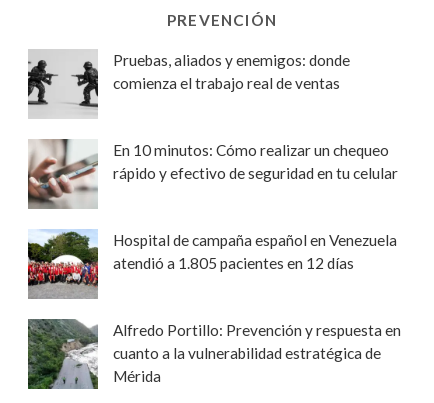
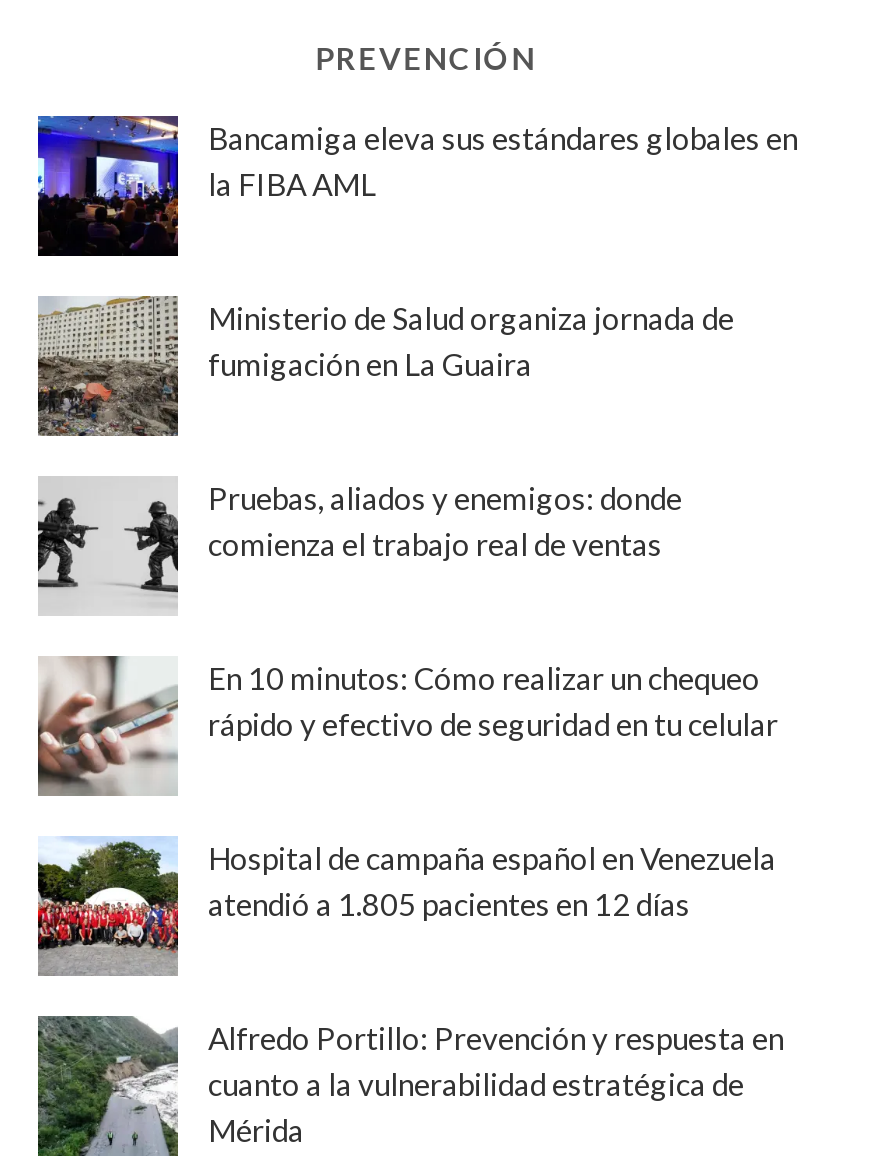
+ [image]
+ Bancamiga eleva sus estándares globales en
+ la FIBA AML

+ [image]
+ Ministerio de Salud organiza jornada de
+ fumigación en La Guaira
